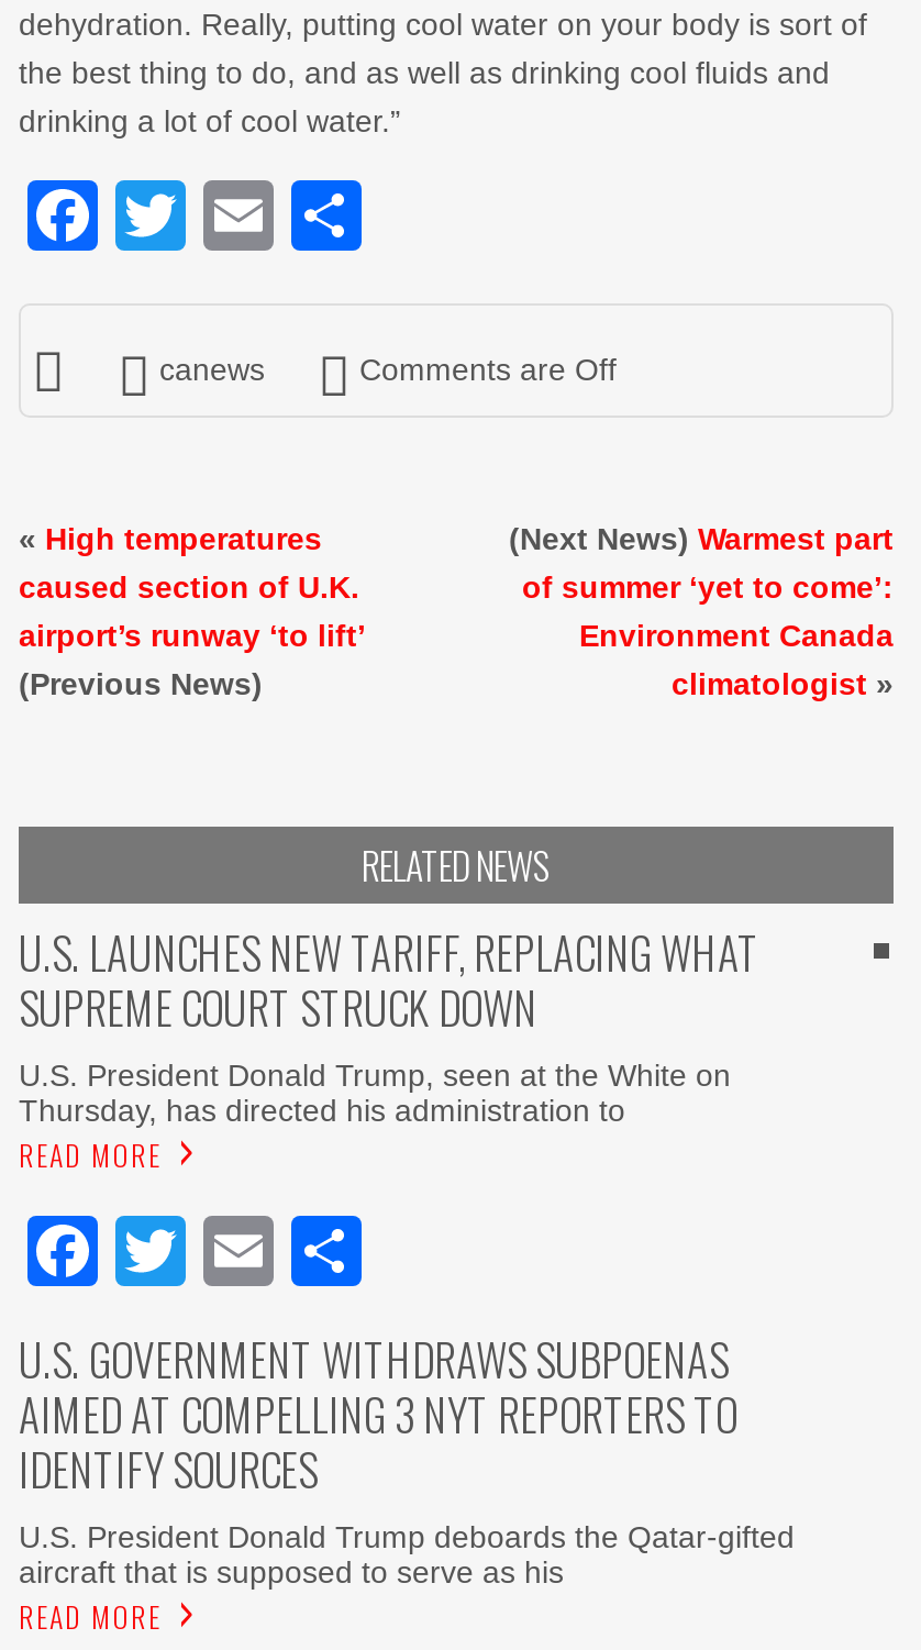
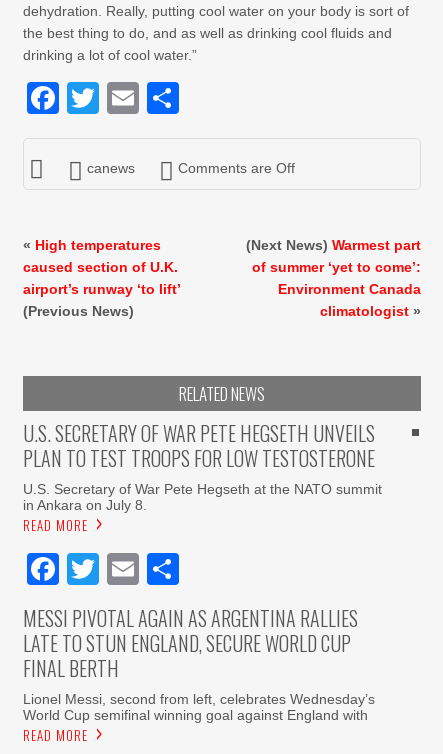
- U.S. LAUNCHES NEW TARIFF, REPLACING WHAT
- SUPREME COURT STRUCK DOWN
- U.S. President Donald Trump, seen at the White on
- Thursday, has directed his administration to
+ U.S. SECRETARY OF WAR PETE HEGSETH UNVEILS
+ PLAN TO TEST TROOPS FOR LOW TESTOSTERONE
+ U.S. Secretary of War Pete Hegseth at the NATO summit
+ in Ankara on July 8.

- U.S. GOVERNMENT WITHDRAWS SUBPOENAS
- AIMED AT COMPELLING 3 NYT REPORTERS TO
- IDENTIFY SOURCES
- U.S. President Donald Trump deboards the Qatar-gifted
- aircraft that is supposed to serve as his
+ MESSI PIVOTAL AGAIN AS ARGENTINA RALLIES
+ LATE TO STUN ENGLAND, SECURE WORLD CUP
+ FINAL BERTH
+ Lionel Messi, second from left, celebrates Wednesday’s
+ World Cup semifinal winning goal against England with
